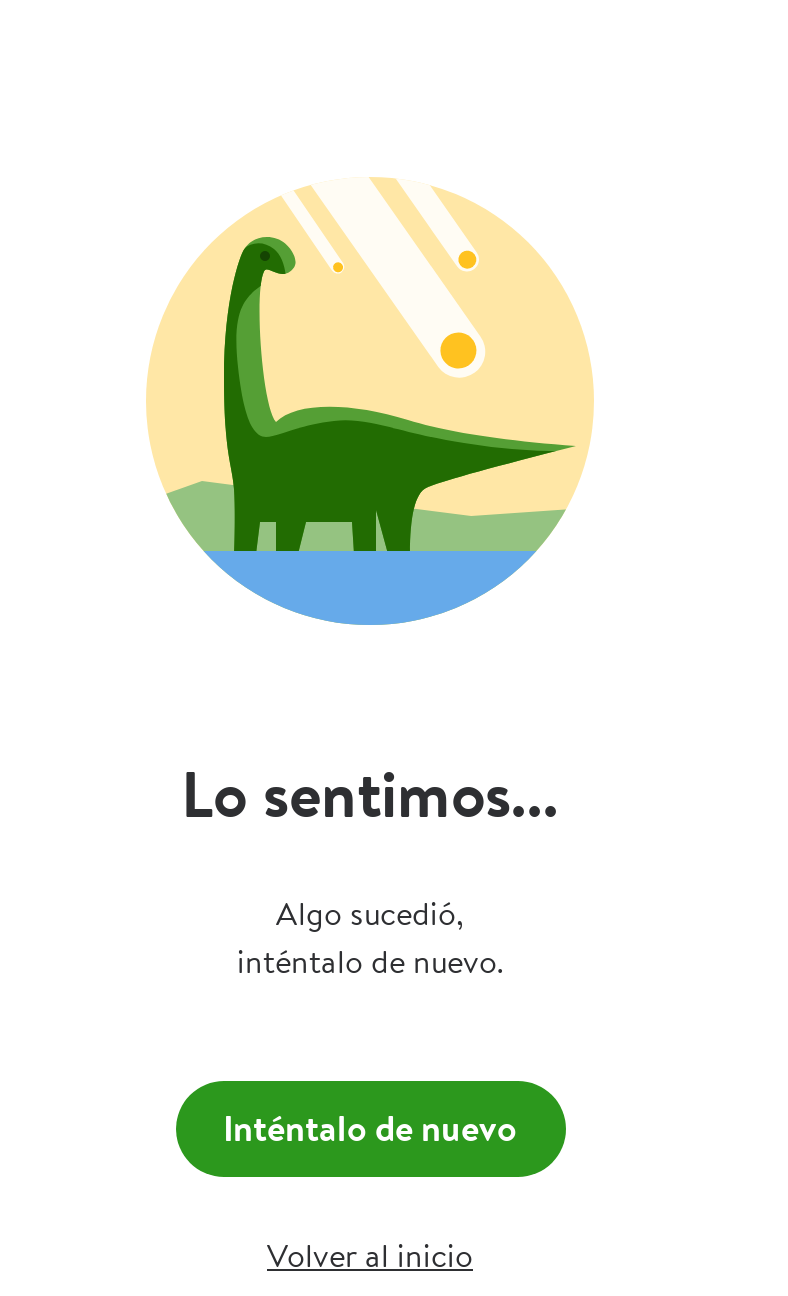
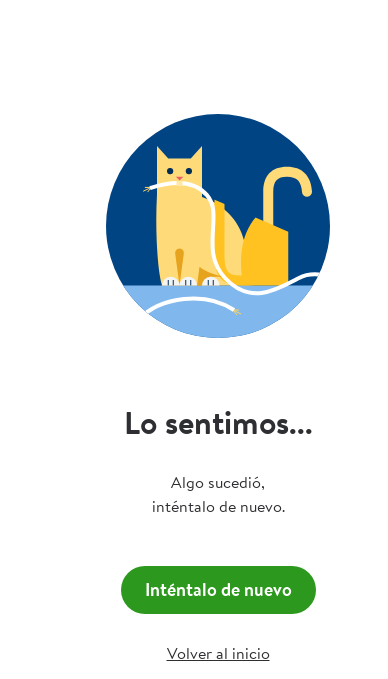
- [image]
+ [image]
